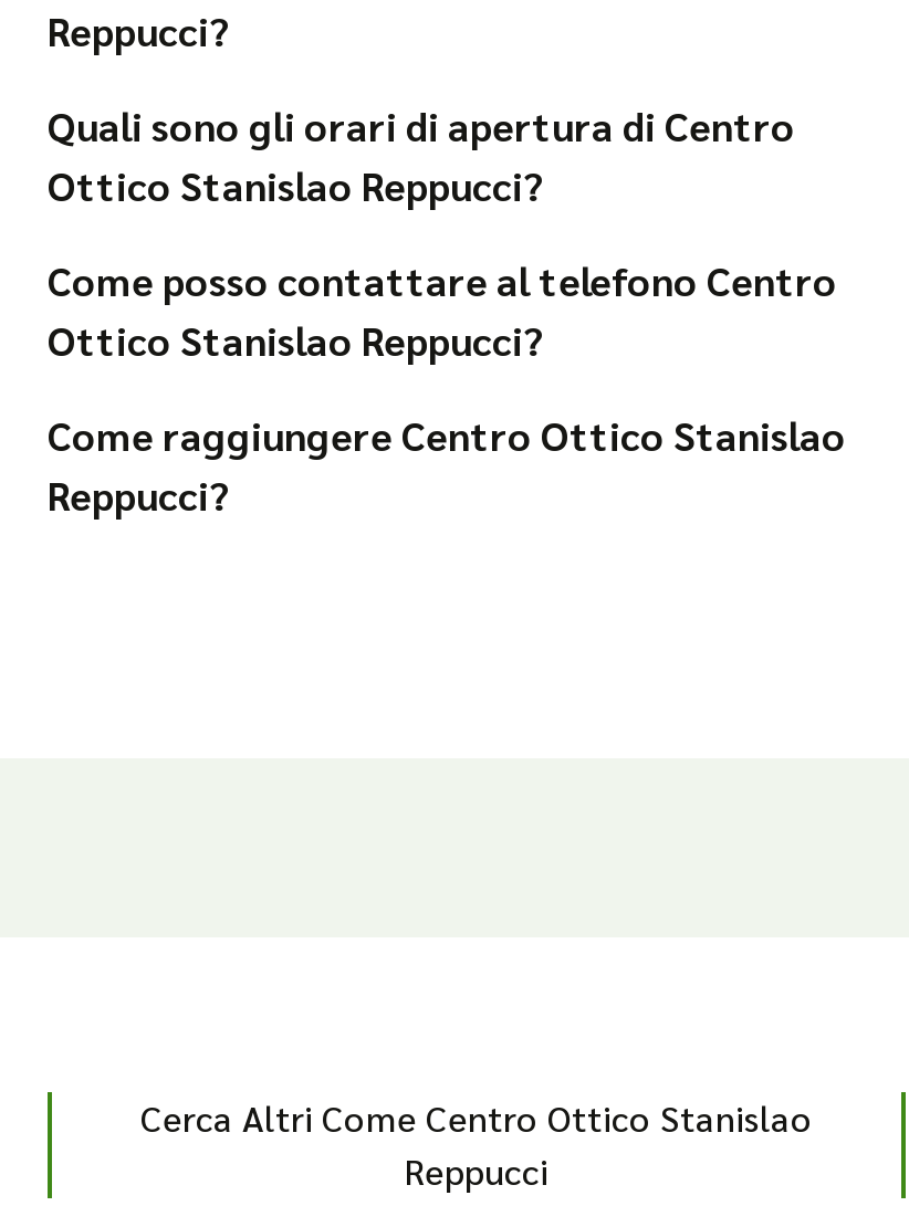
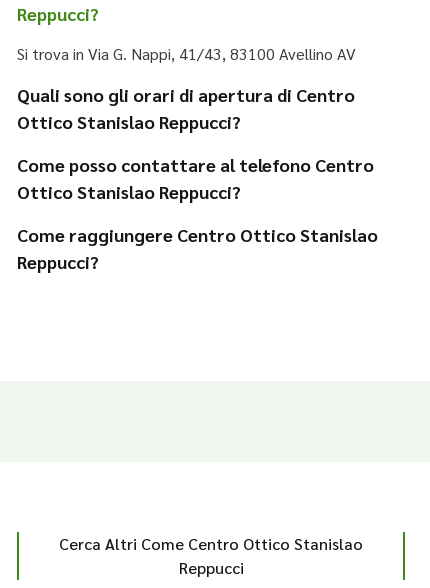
+ Si trova in Via G. Nappi, 41/43, 83100 Avellino AV
